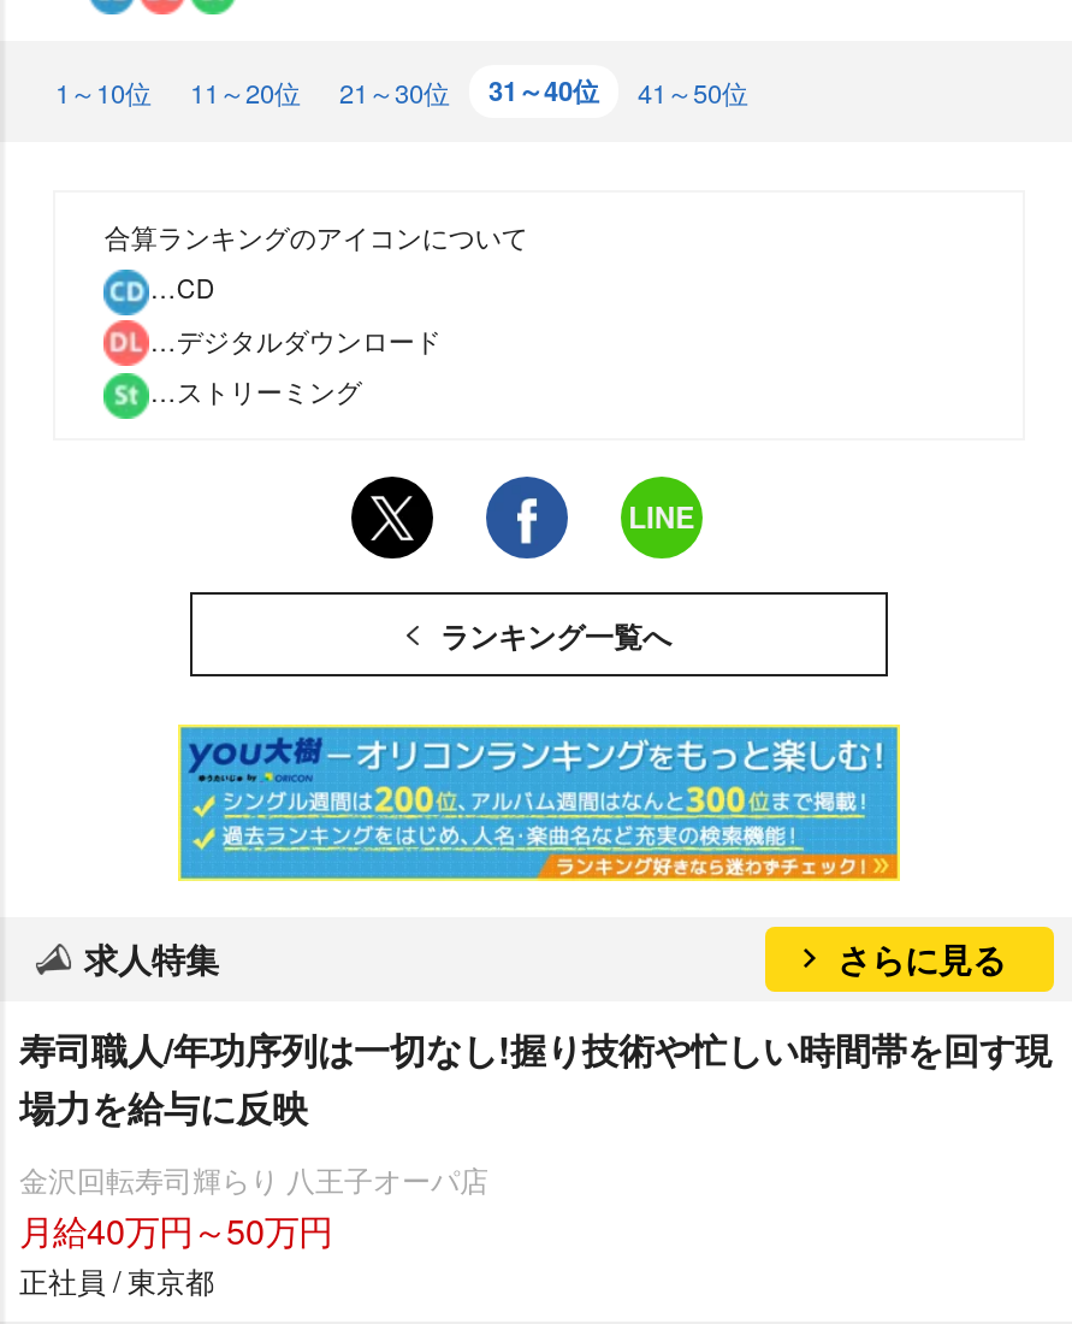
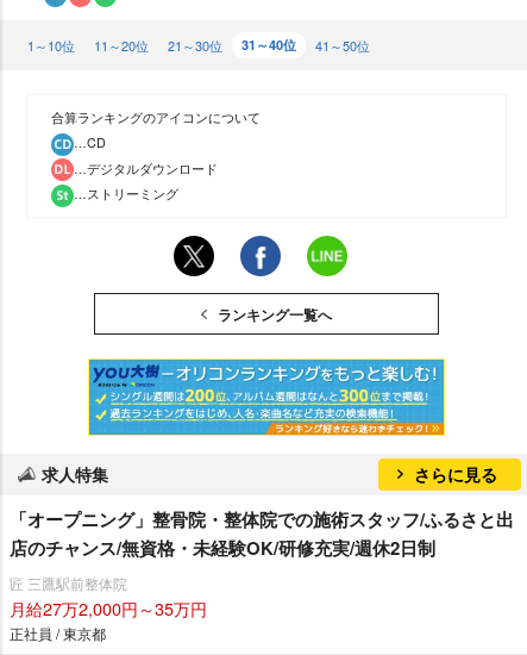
- 寿司職人/年功序列は一切なし!握り技術や忙しい時間帯を回す現
- 場力を給与に反映
+ 「オープニング」整骨院・整体院での施術スタッフ/ふるさと出
+ 店のチャンス/無資格・未経験OK/研修充実/週休2日制

- 金沢回転寿司輝らり 八王子オーパ店
- 月給40万円～50万円
+ 匠 三鷹駅前整体院
+ 月給27万2,000円～35万円
